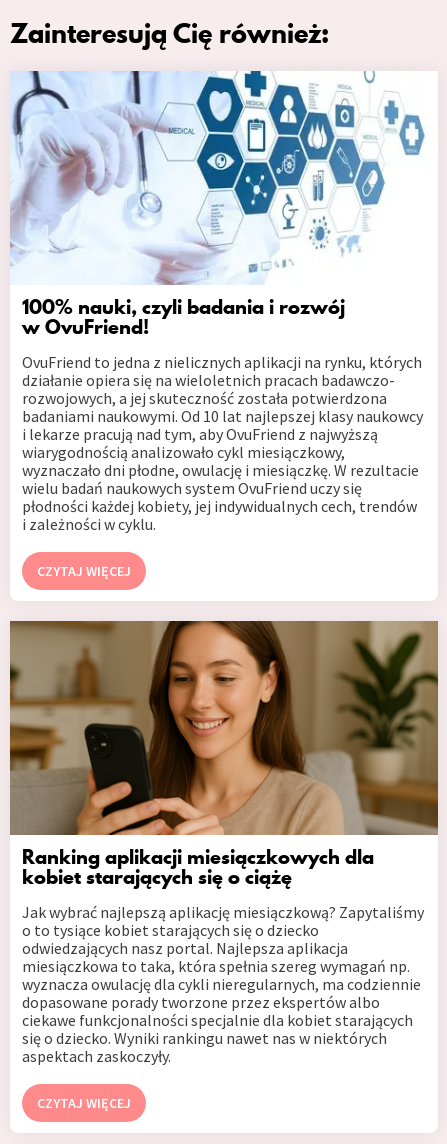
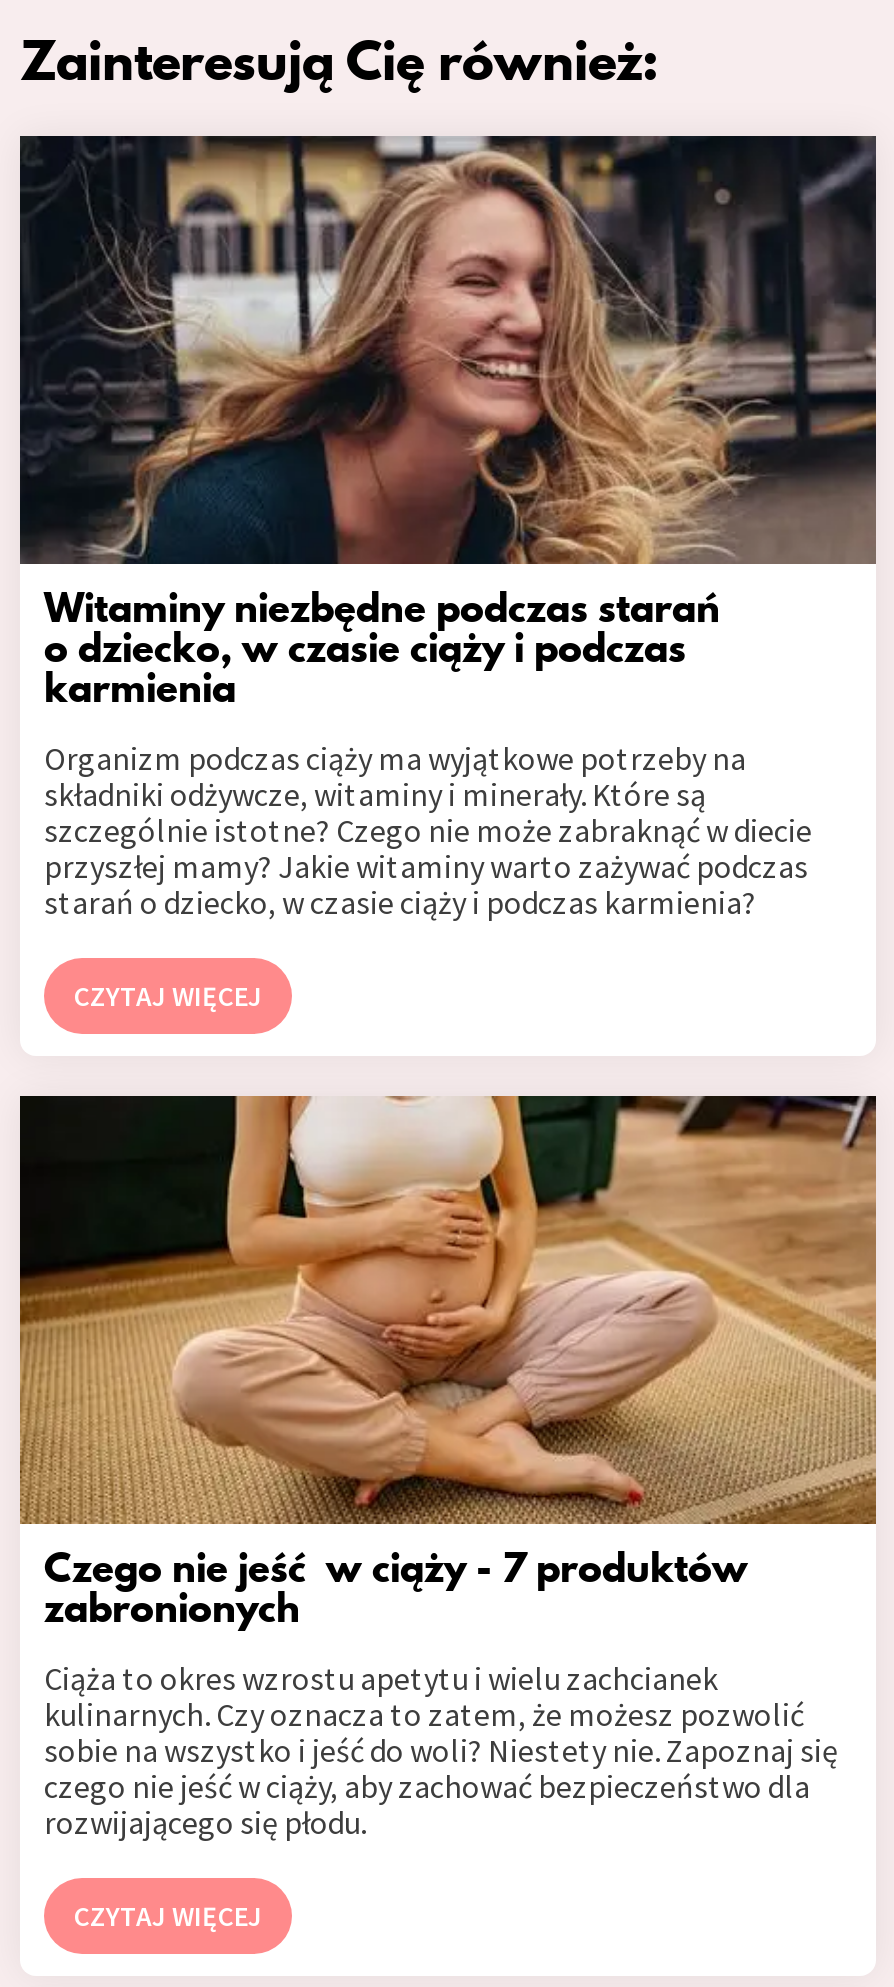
- [image]
- 100% nauki, czyli badania i rozwój
- w OvuFriend!
- OvuFriend to jedna z nielicznych aplikacji na rynku, których
- działanie opiera się na wieloletnich pracach badawczo-
- rozwojowych, a jej skuteczność została potwierdzona
- badaniami naukowymi. Od 10 lat najlepszej klasy naukowcy
- i lekarze pracują nad tym, aby OvuFriend z najwyższą
- wiarygodnością analizowało cykl miesiączkowy,
- wyznaczało dni płodne, owulację i miesiączkę. W rezultacie
- wielu badań naukowych system OvuFriend uczy się
- płodności każdej kobiety, jej indywidualnych cech, trendów
- i zależności w cyklu.
+ [image]
+ Witaminy niezbędne podczas starań
+ o dziecko, w czasie ciąży i podczas
+ karmienia
+ Organizm podczas ciąży ma wyjątkowe potrzeby na
+ składniki odżywcze, witaminy i minerały. Które są
+ szczególnie istotne? Czego nie może zabraknąć w diecie
+ przyszłej mamy? Jakie witaminy warto zażywać podczas
+ starań o dziecko, w czasie ciąży i podczas karmienia?

- [image]
- Ranking aplikacji miesiączkowych dla
- kobiet starających się o ciążę
- Jak wybrać najlepszą aplikację miesiączkową? Zapytaliśmy
- o to tysiące kobiet starających się o dziecko
- odwiedzających nasz portal. Najlepsza aplikacja
- miesiączkowa to taka, która spełnia szereg wymagań np.
- wyznacza owulację dla cykli nieregularnych, ma codziennie
- dopasowane porady tworzone przez ekspertów albo
- ciekawe funkcjonalności specjalnie dla kobiet starających
- się o dziecko. Wyniki rankingu nawet nas w niektórych
- aspektach zaskoczyły.
+ [image]
+ Czego nie jeść w ciąży - 7 produktów
+ zabronionych
+ Ciąża to okres wzrostu apetytu i wielu zachcianek
+ kulinarnych. Czy oznacza to zatem, że możesz pozwolić
+ sobie na wszystko i jeść do woli? Niestety nie. Zapoznaj się
+ czego nie jeść w ciąży, aby zachować bezpieczeństwo dla
+ rozwijającego się płodu.
